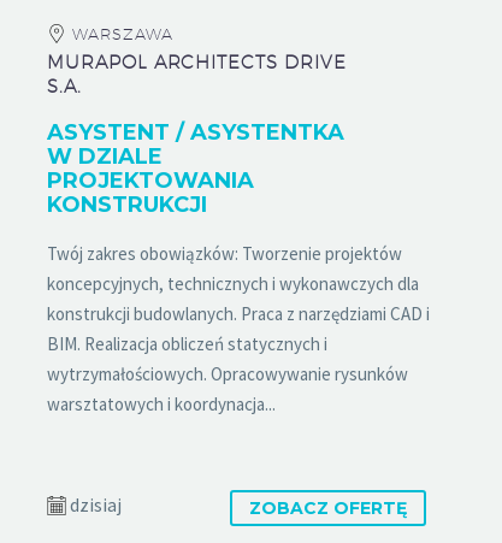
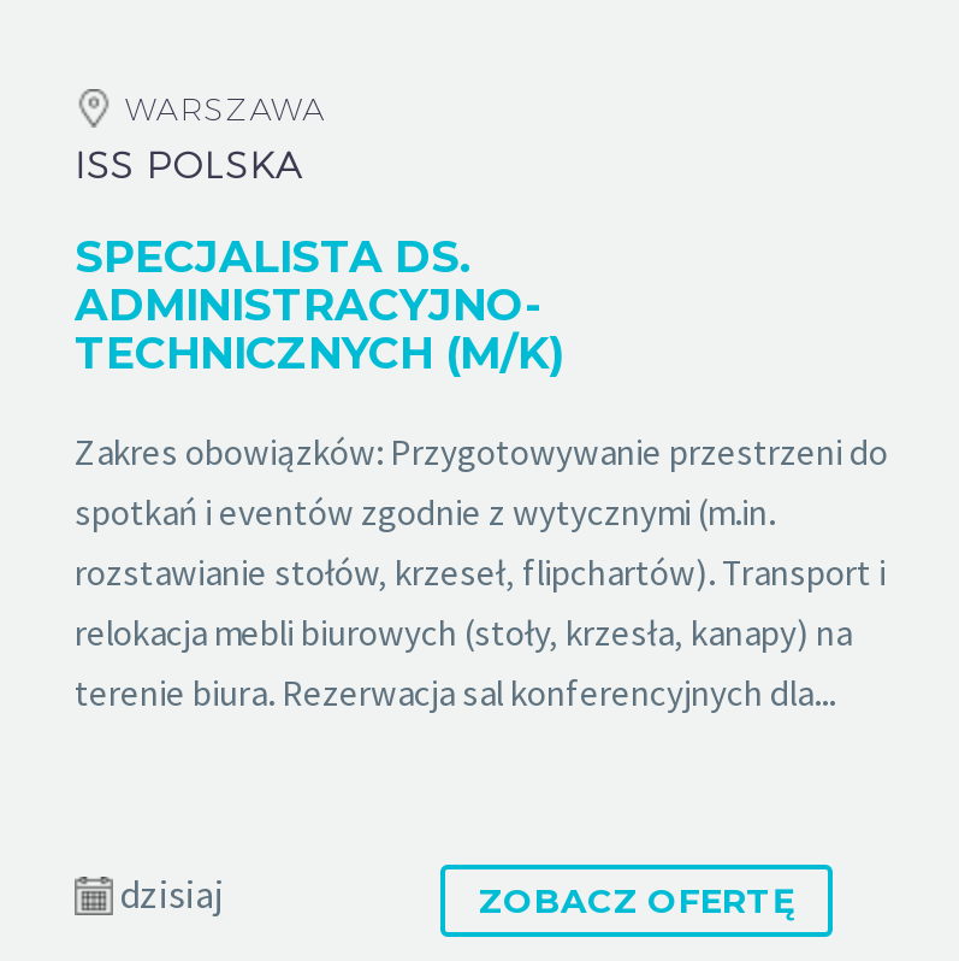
- MURAPOL ARCHITECTS DRIVE
- S.A.
+ ISS POLSKA

- ASYSTENT / ASYSTENTKA
- W DZIALE
- PROJEKTOWANIA
- KONSTRUKCJI
+ SPECJALISTA DS.
+ ADMINISTRACYJNO-
+ TECHNICZNYCH (M/K)

- Twój zakres obowiązków: Tworzenie projektów
- koncepcyjnych, technicznych i wykonawczych dla
- konstrukcji budowlanych. Praca z narzędziami CAD i
- BIM. Realizacja obliczeń statycznych i
- wytrzymałościowych. Opracowywanie rysunków
- warsztatowych i koordynacja...
+ Zakres obowiązków: Przygotowywanie przestrzeni do
+ spotkań i eventów zgodnie z wytycznymi (m.in.
+ rozstawianie stołów, krzeseł, flipchartów). Transport i
+ relokacja mebli biurowych (stoły, krzesła, kanapy) na
+ terenie biura. Rezerwacja sal konferencyjnych dla...
